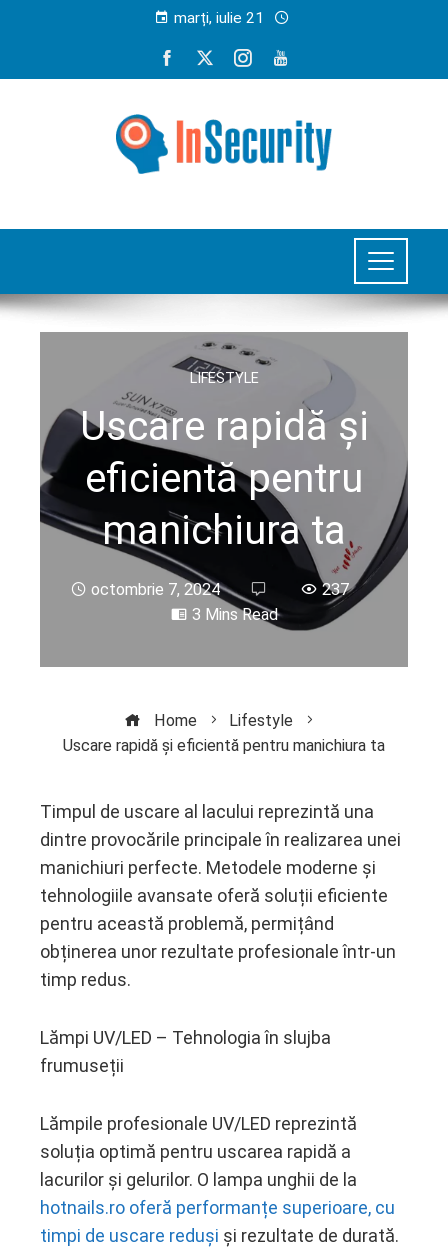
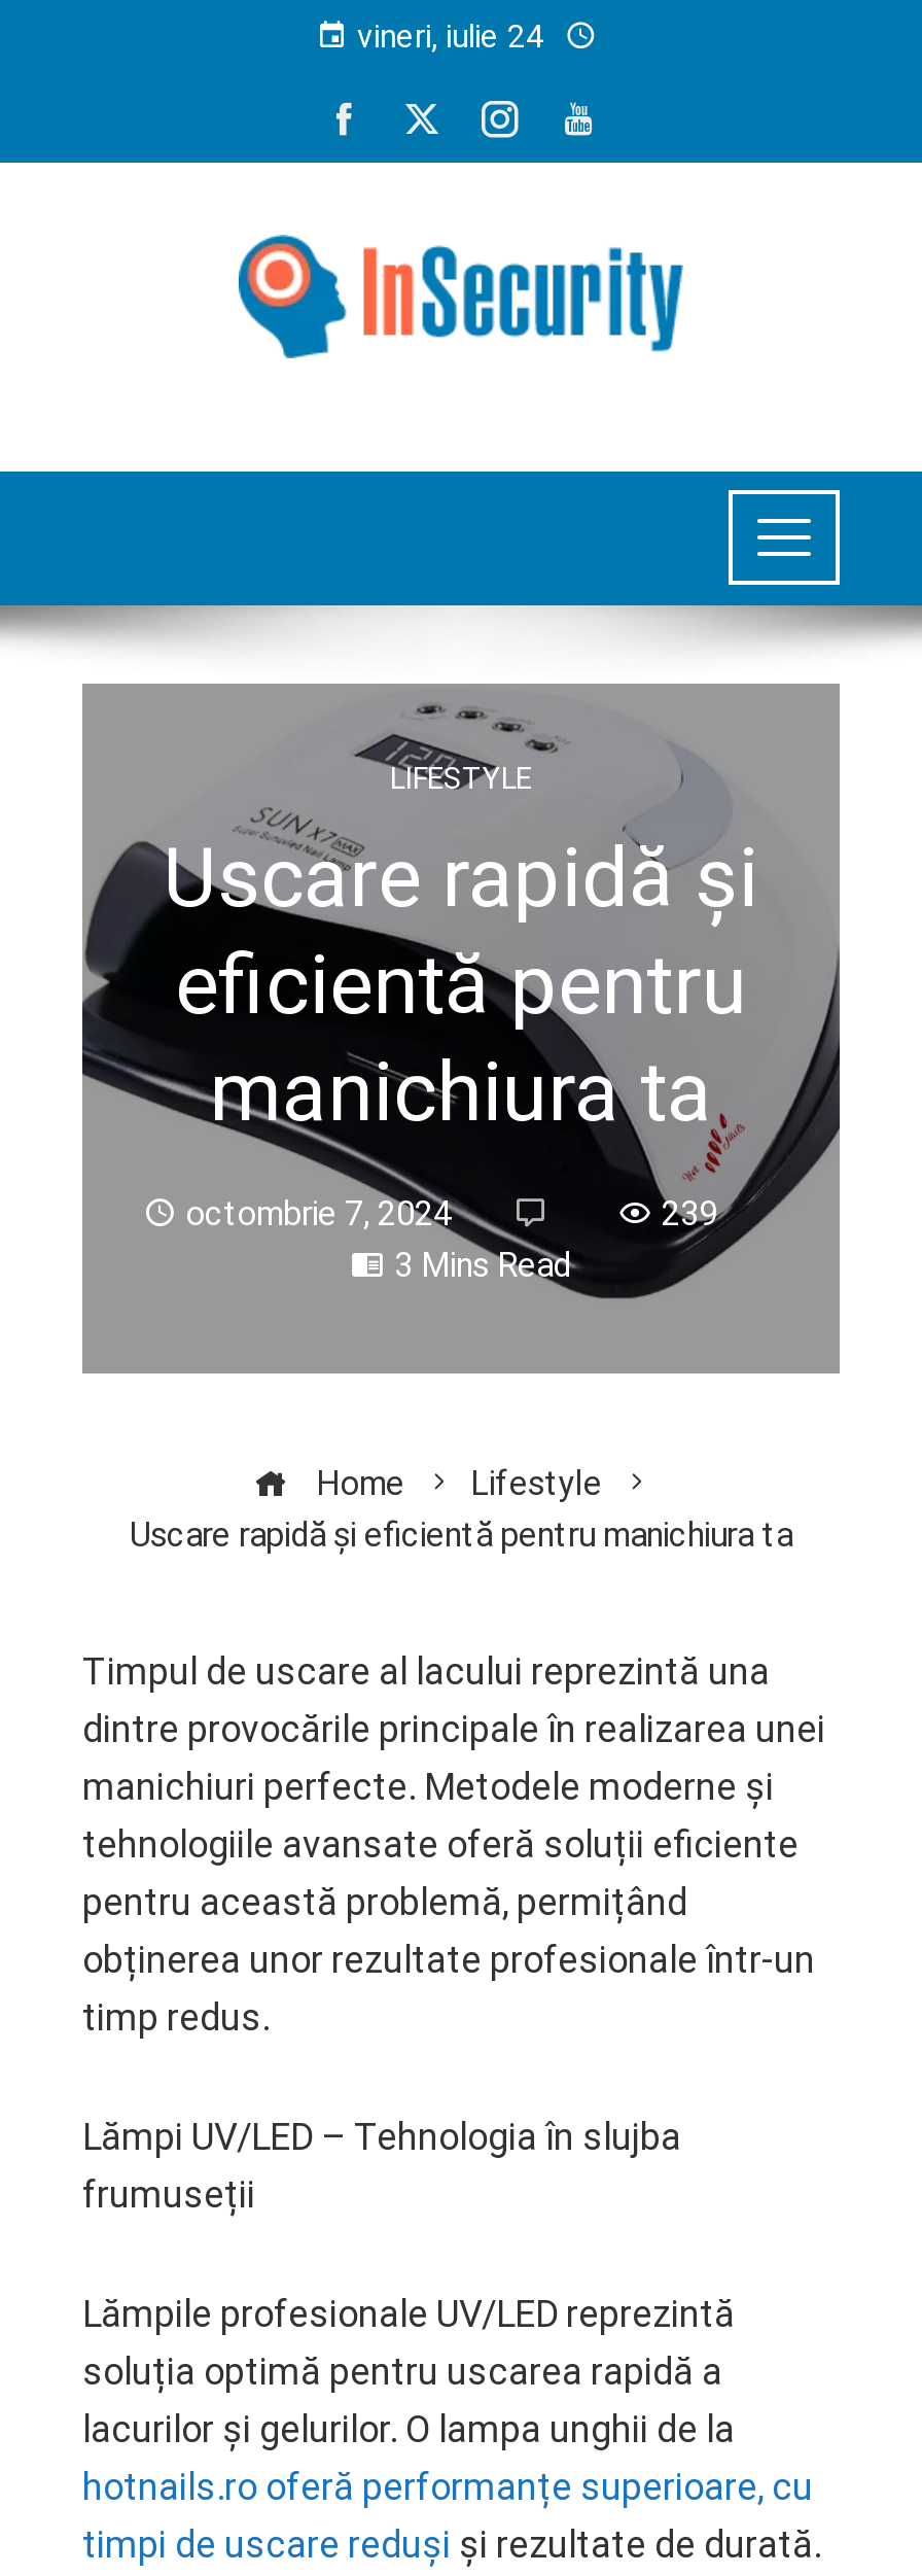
- marți, iulie 21
+ vineri, iulie 24

- 237
+ 239
